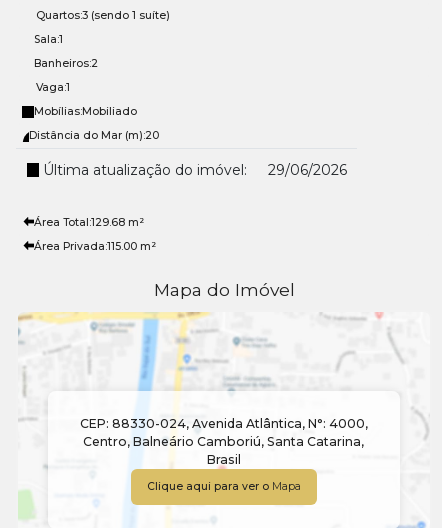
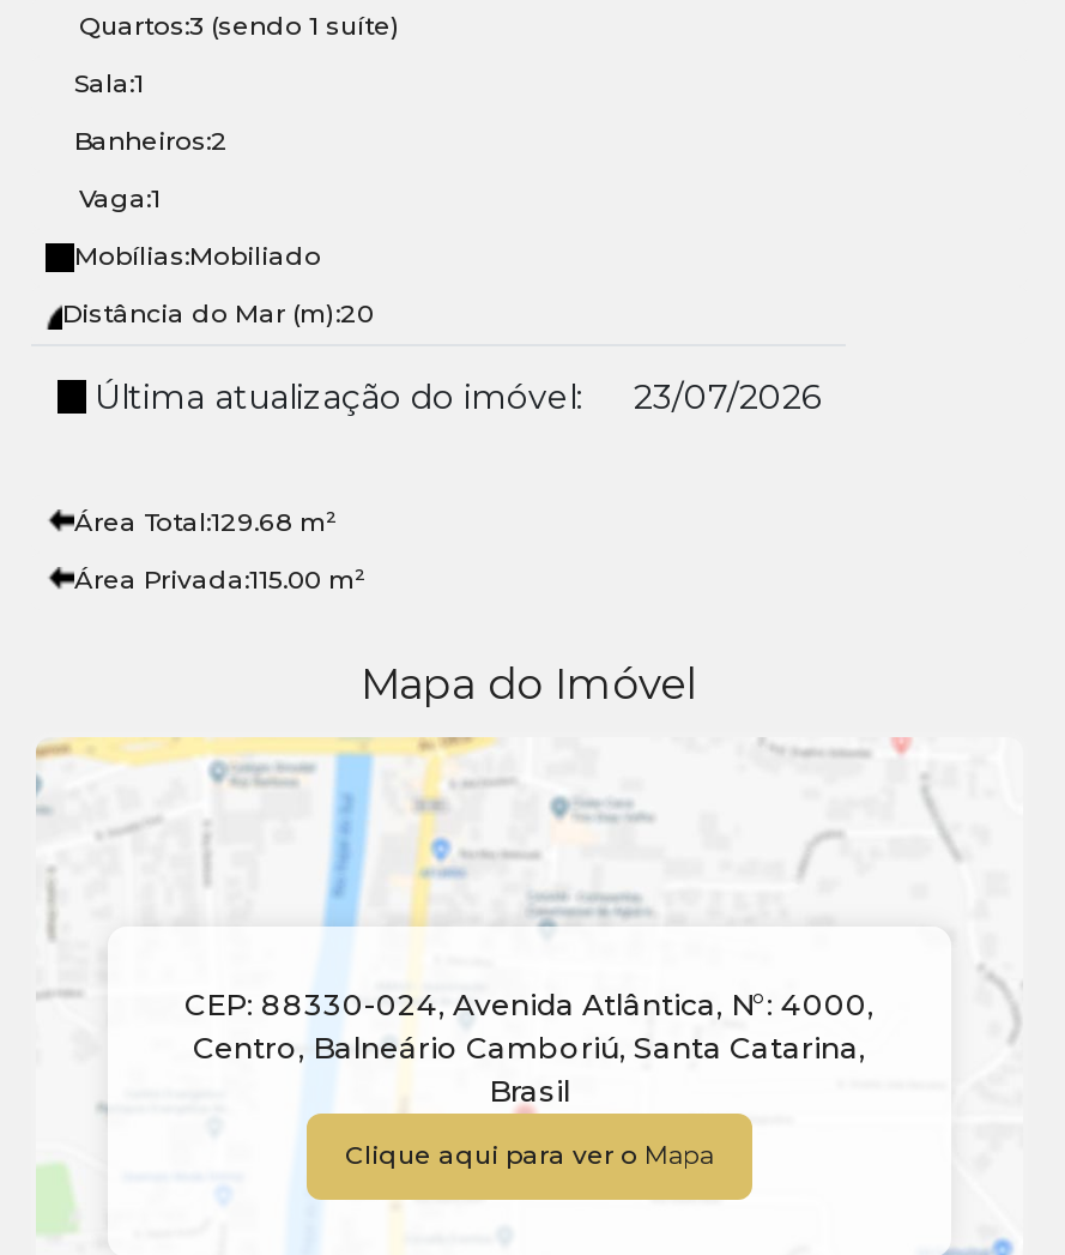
- Última atualização do imóvel: 29/06/2026
+ Última atualização do imóvel: 23/07/2026
